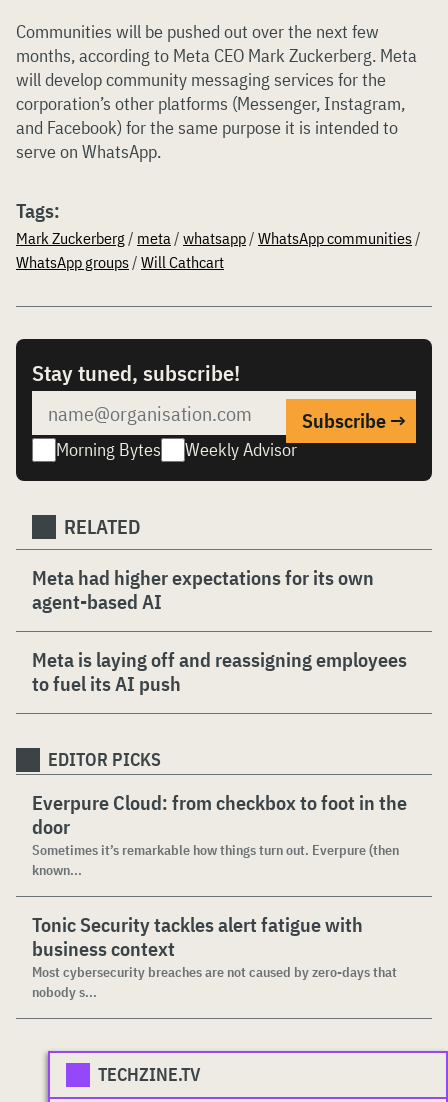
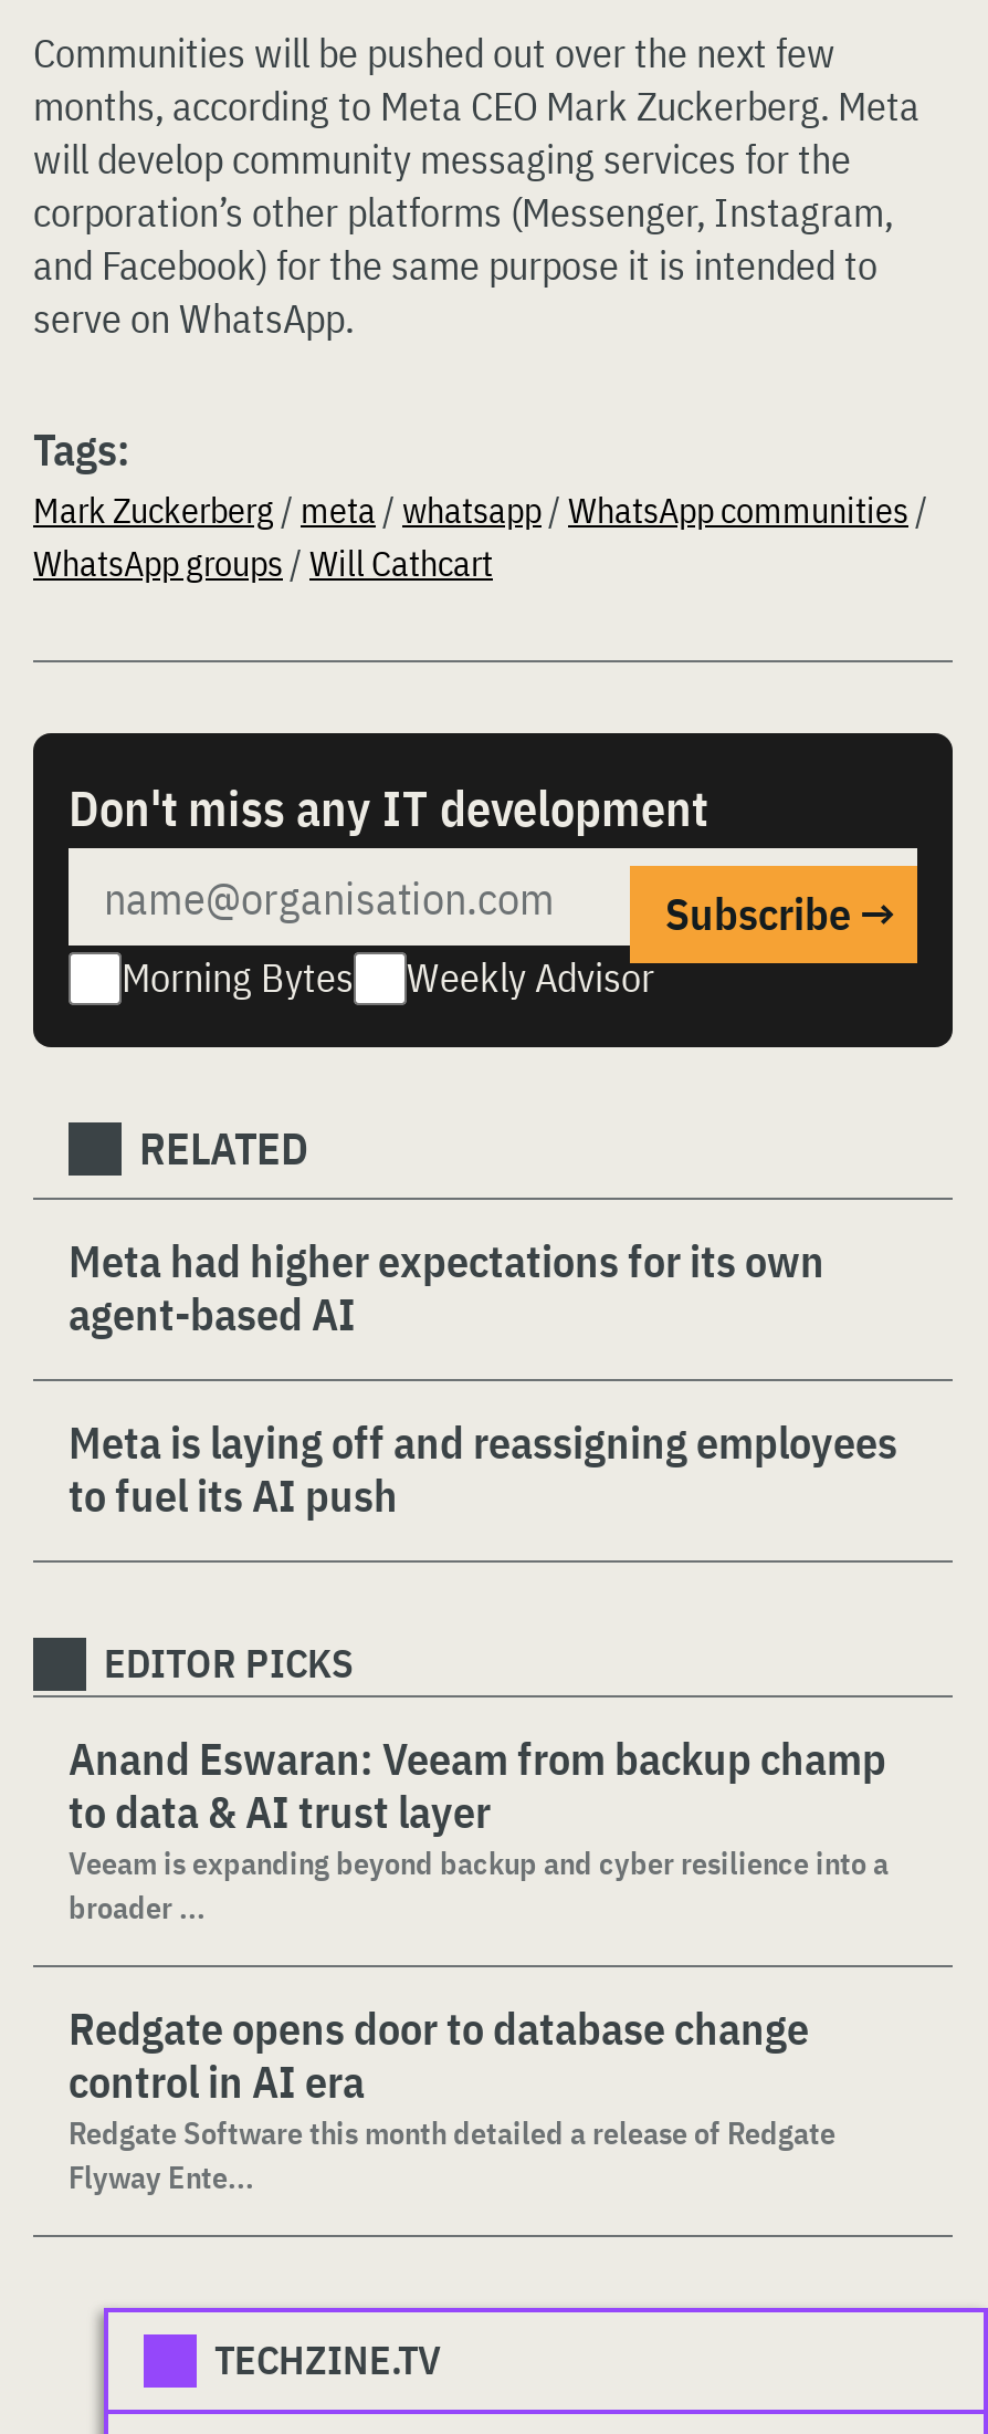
- Stay tuned, subscribe!
+ Don't miss any IT development

- Everpure Cloud: from checkbox to foot in the
- door
- Sometimes it’s remarkable how things turn out. Everpure (then
- known...
+ Anand Eswaran: Veeam from backup champ
+ to data & AI trust layer
+ Veeam is expanding beyond backup and cyber resilience into a
+ broader ...

- Tonic Security tackles alert fatigue with
- business context
- Most cybersecurity breaches are not caused by zero-days that
- nobody s...
+ Redgate opens door to database change
+ control in AI era
+ Redgate Software this month detailed a release of Redgate
+ Flyway Ente...
